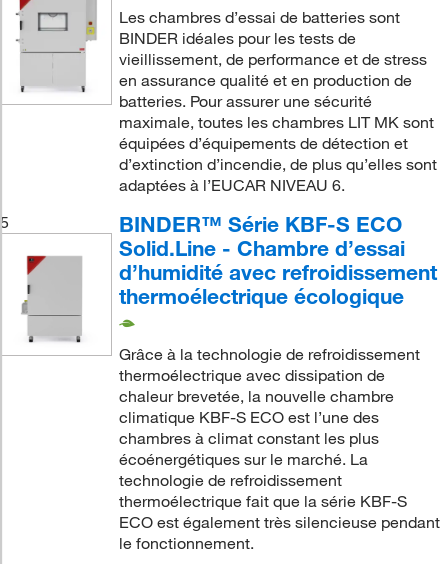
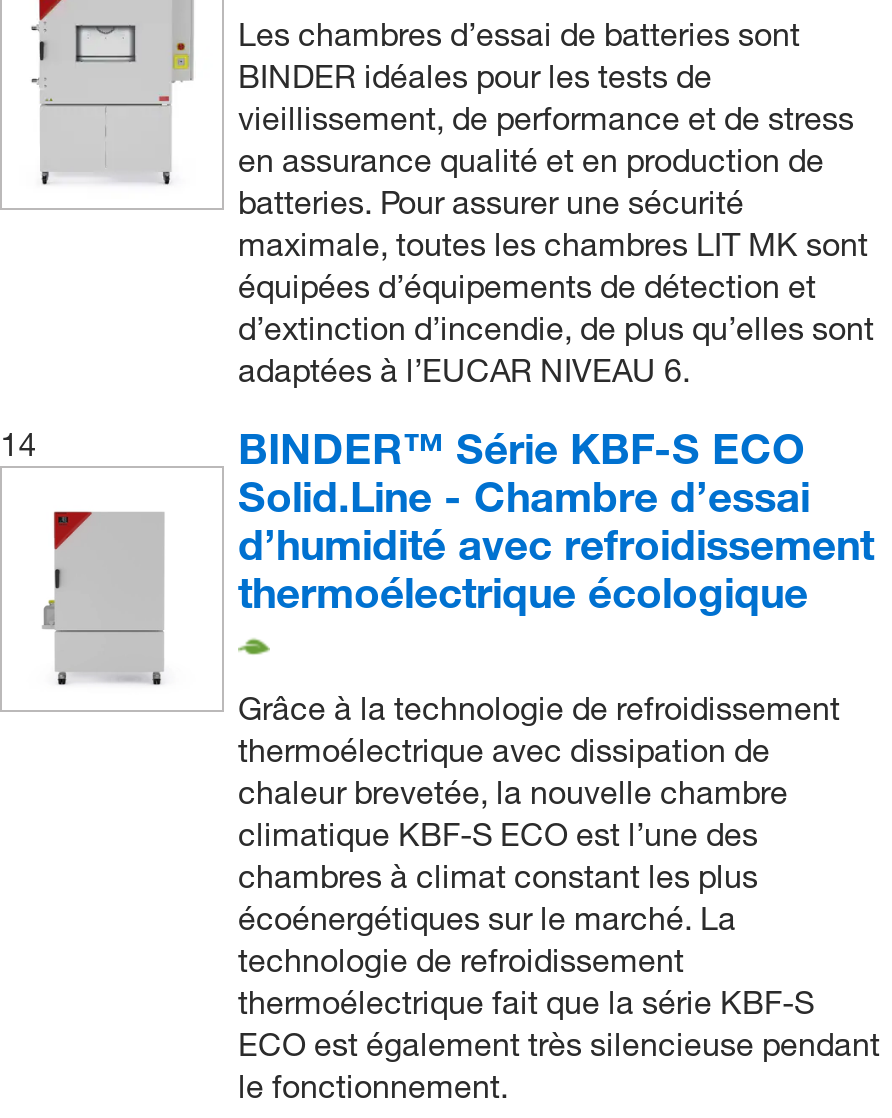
- 5
+ 14
